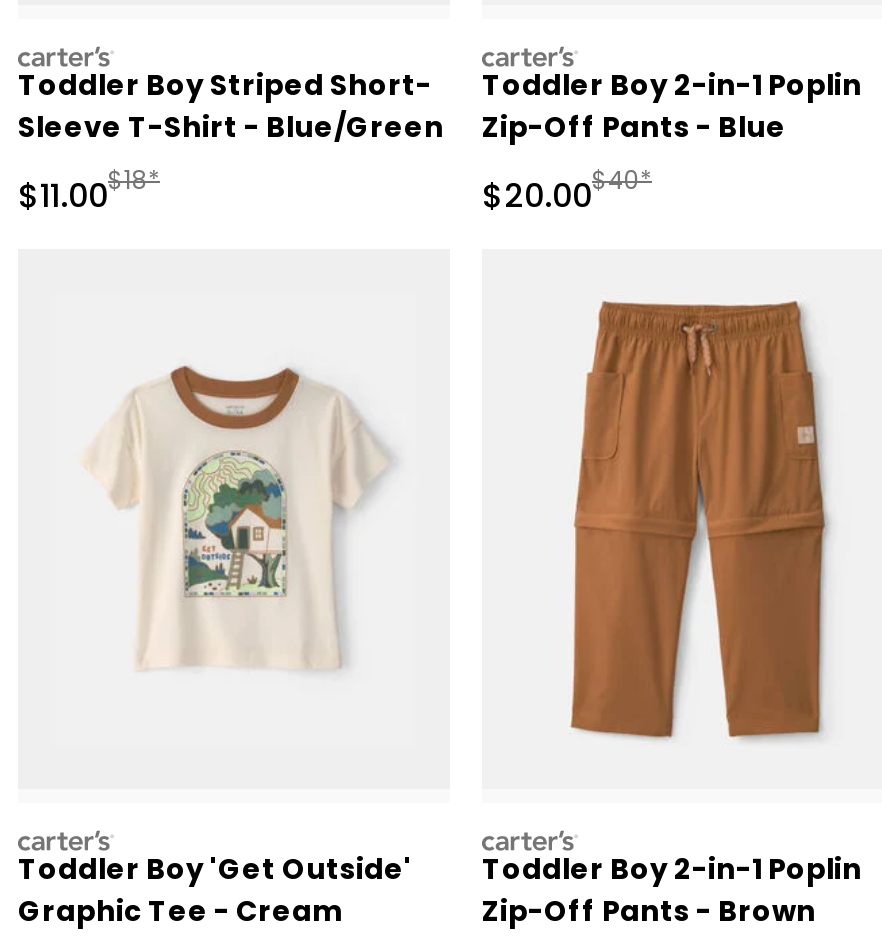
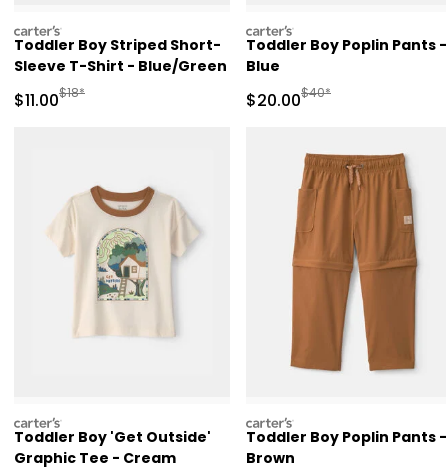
- Toddler Boy 2-in-1 Poplin
- Zip-Off Pants - Blue
+ Toddler Boy Poplin Pants -
+ Blue

- Toddler Boy 2-in-1 Poplin
- Zip-Off Pants - Brown
+ Toddler Boy Poplin Pants -
+ Brown
